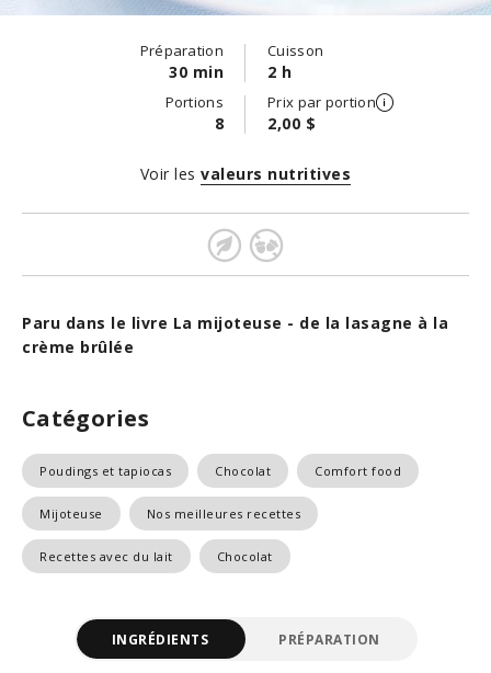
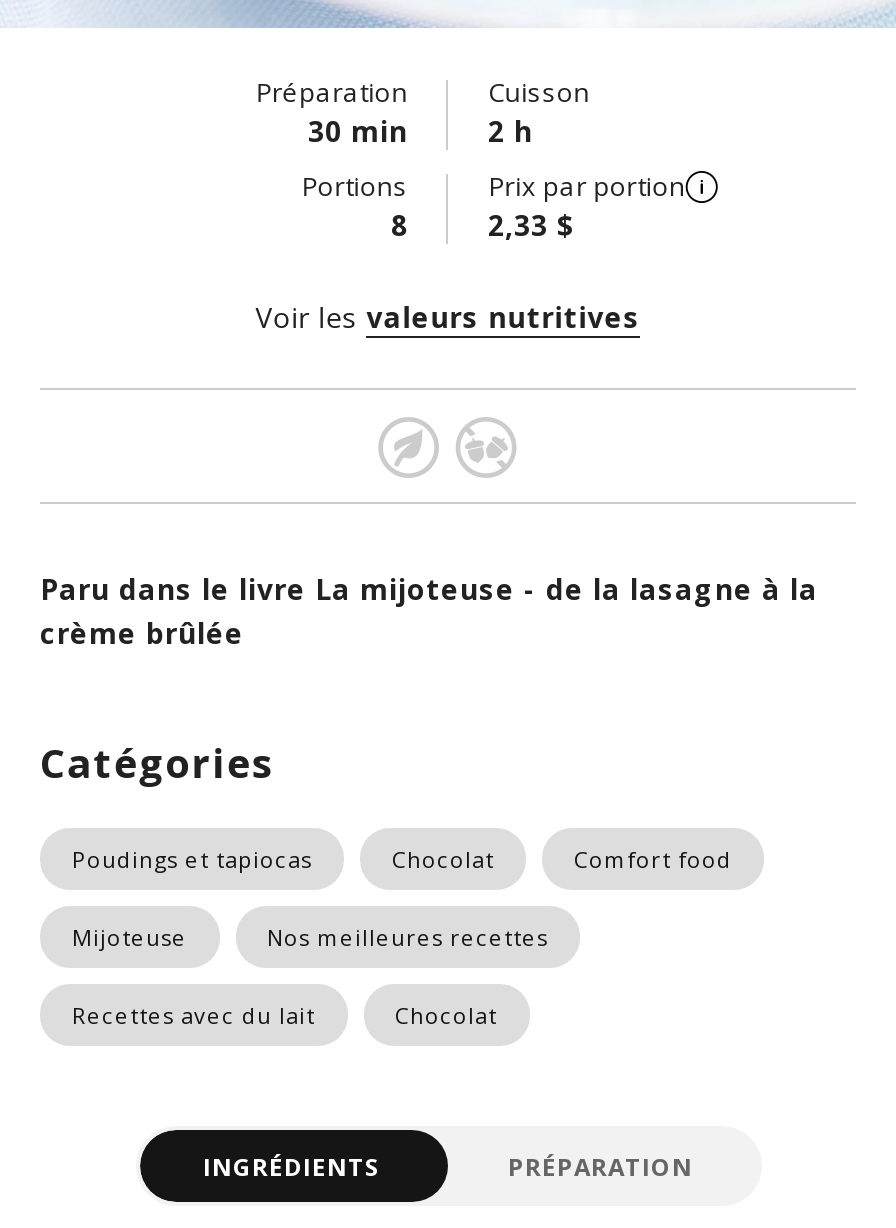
- 2,00 $
+ 2,33 $
